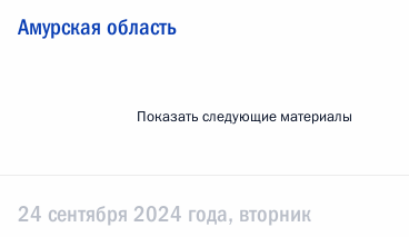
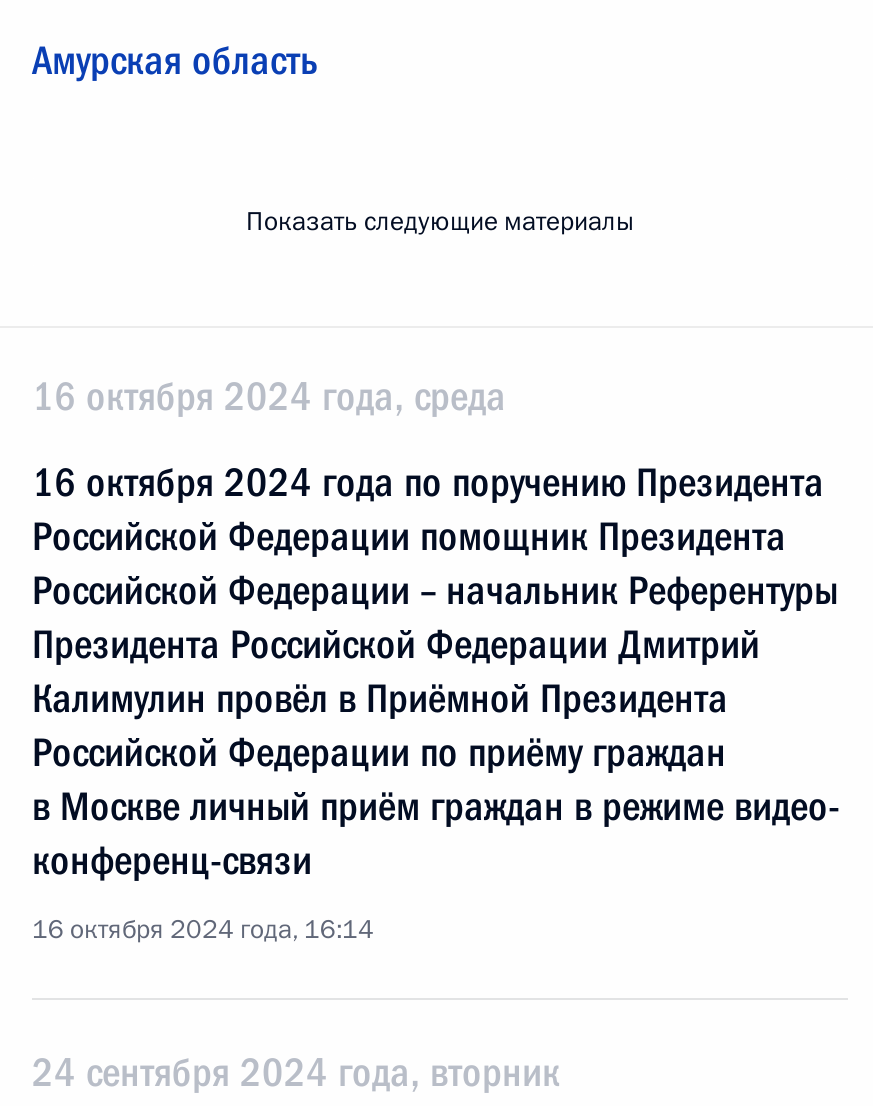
+ 16 октября 2024 года, среда
+ 16 октября 2024 года по поручению Президента
+ Российской Федерации помощник Президента
+ Российской Федерации – начальник Референтуры
+ Президента Российской Федерации Дмитрий
+ Калимулин провёл в Приёмной Президента
+ Российской Федерации по приёму граждан
+ в Москве личный приём граждан в режиме видео-
+ конференц-связи
+ 16 октября 2024 года, 16:14
